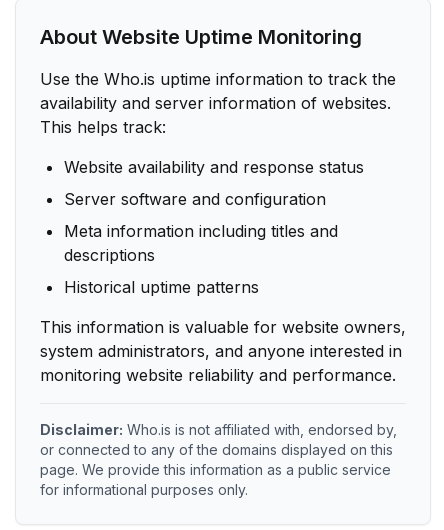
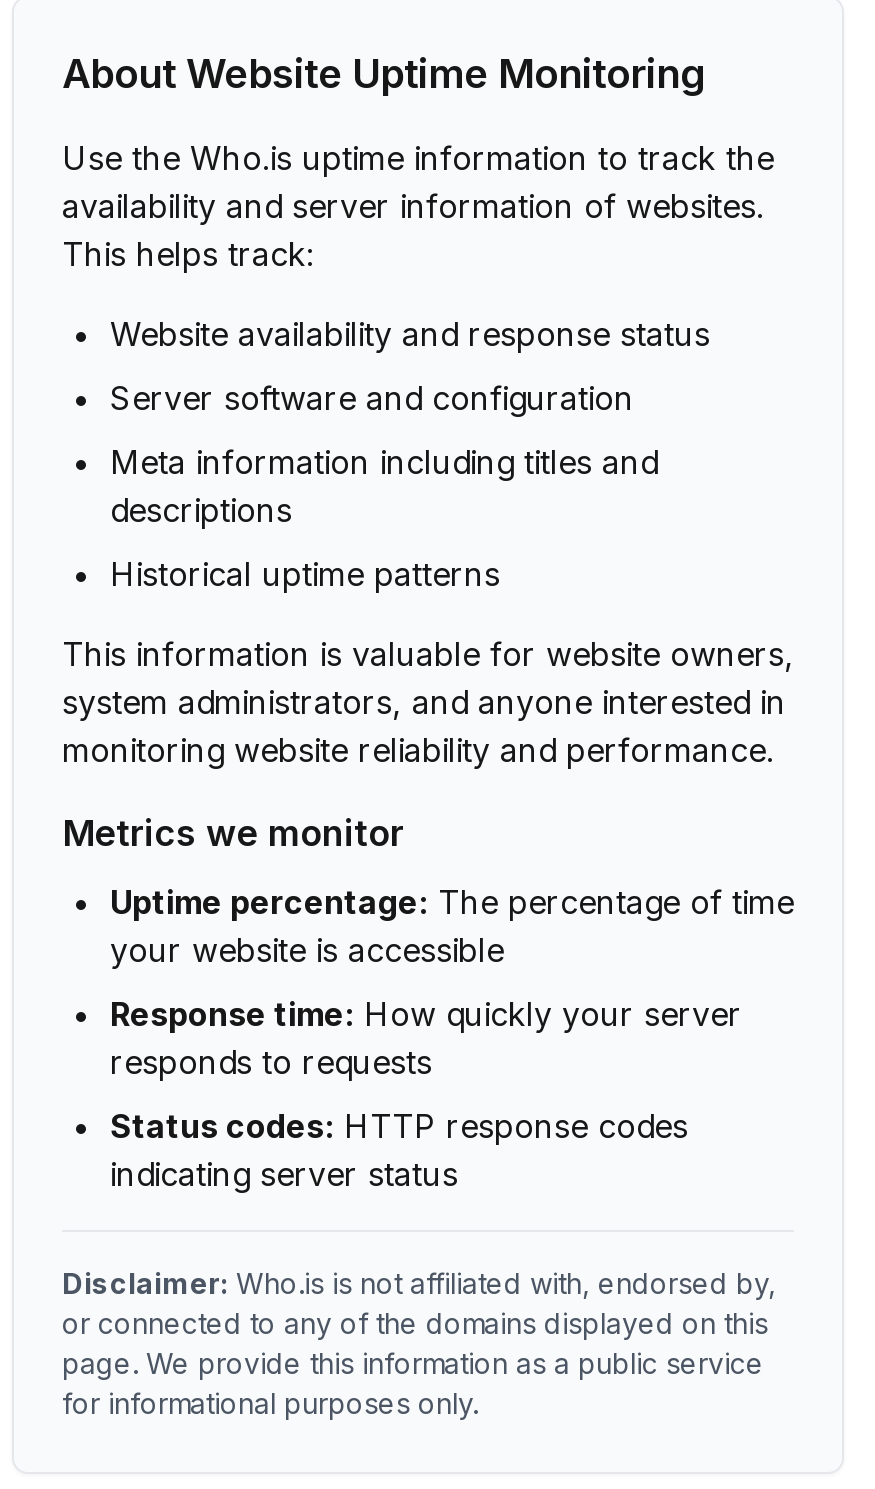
+ Metrics we monitor
+ Uptime percentage: The percentage of time
+ your website is accessible
+ Response time: How quickly your server
+ responds to requests
+ Status codes: HTTP response codes
+ indicating server status
